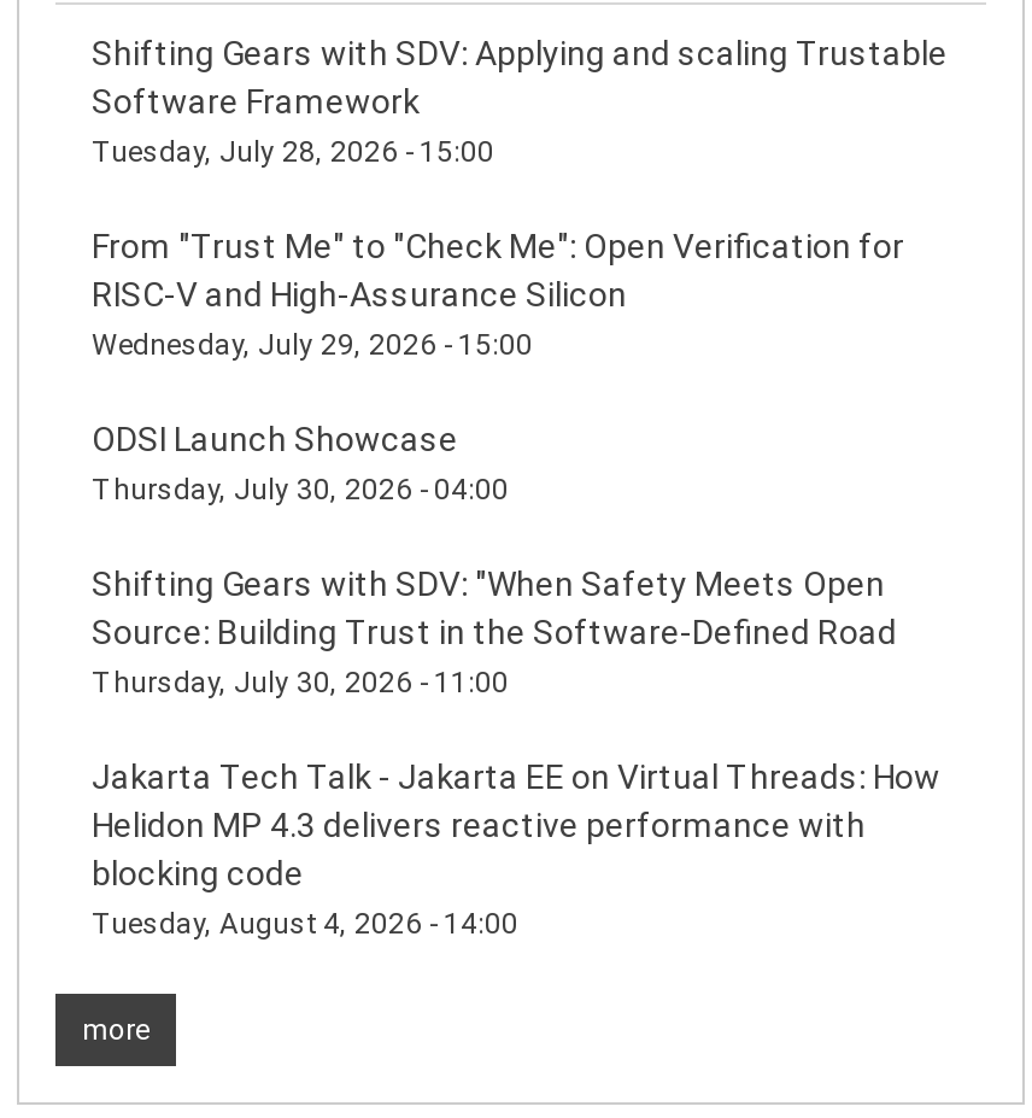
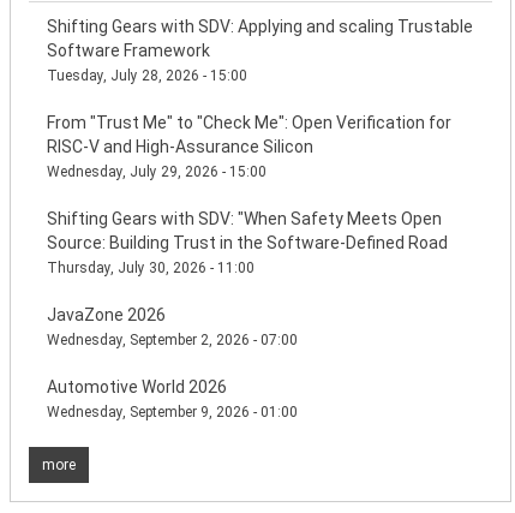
- ODSI Launch Showcase
- Thursday, July 30, 2026 - 04:00

moved up: Shifting Gears with SDV: "When Safety Meets Open | Source: Building Trust in the Software-Defined Road | Thursday, July 30, 2026 - 11:00

- Jakarta Tech Talk - Jakarta EE on Virtual Threads: How
- Helidon MP 4.3 delivers reactive performance with
- blocking code
- Tuesday, August 4, 2026 - 14:00
+ JavaZone 2026
+ Wednesday, September 2, 2026 - 07:00
+ Automotive World 2026
+ Wednesday, September 9, 2026 - 01:00
